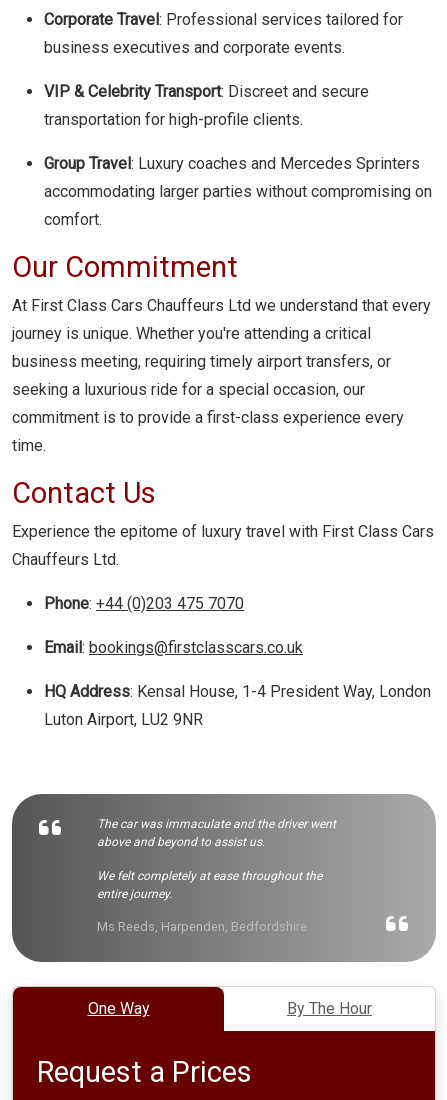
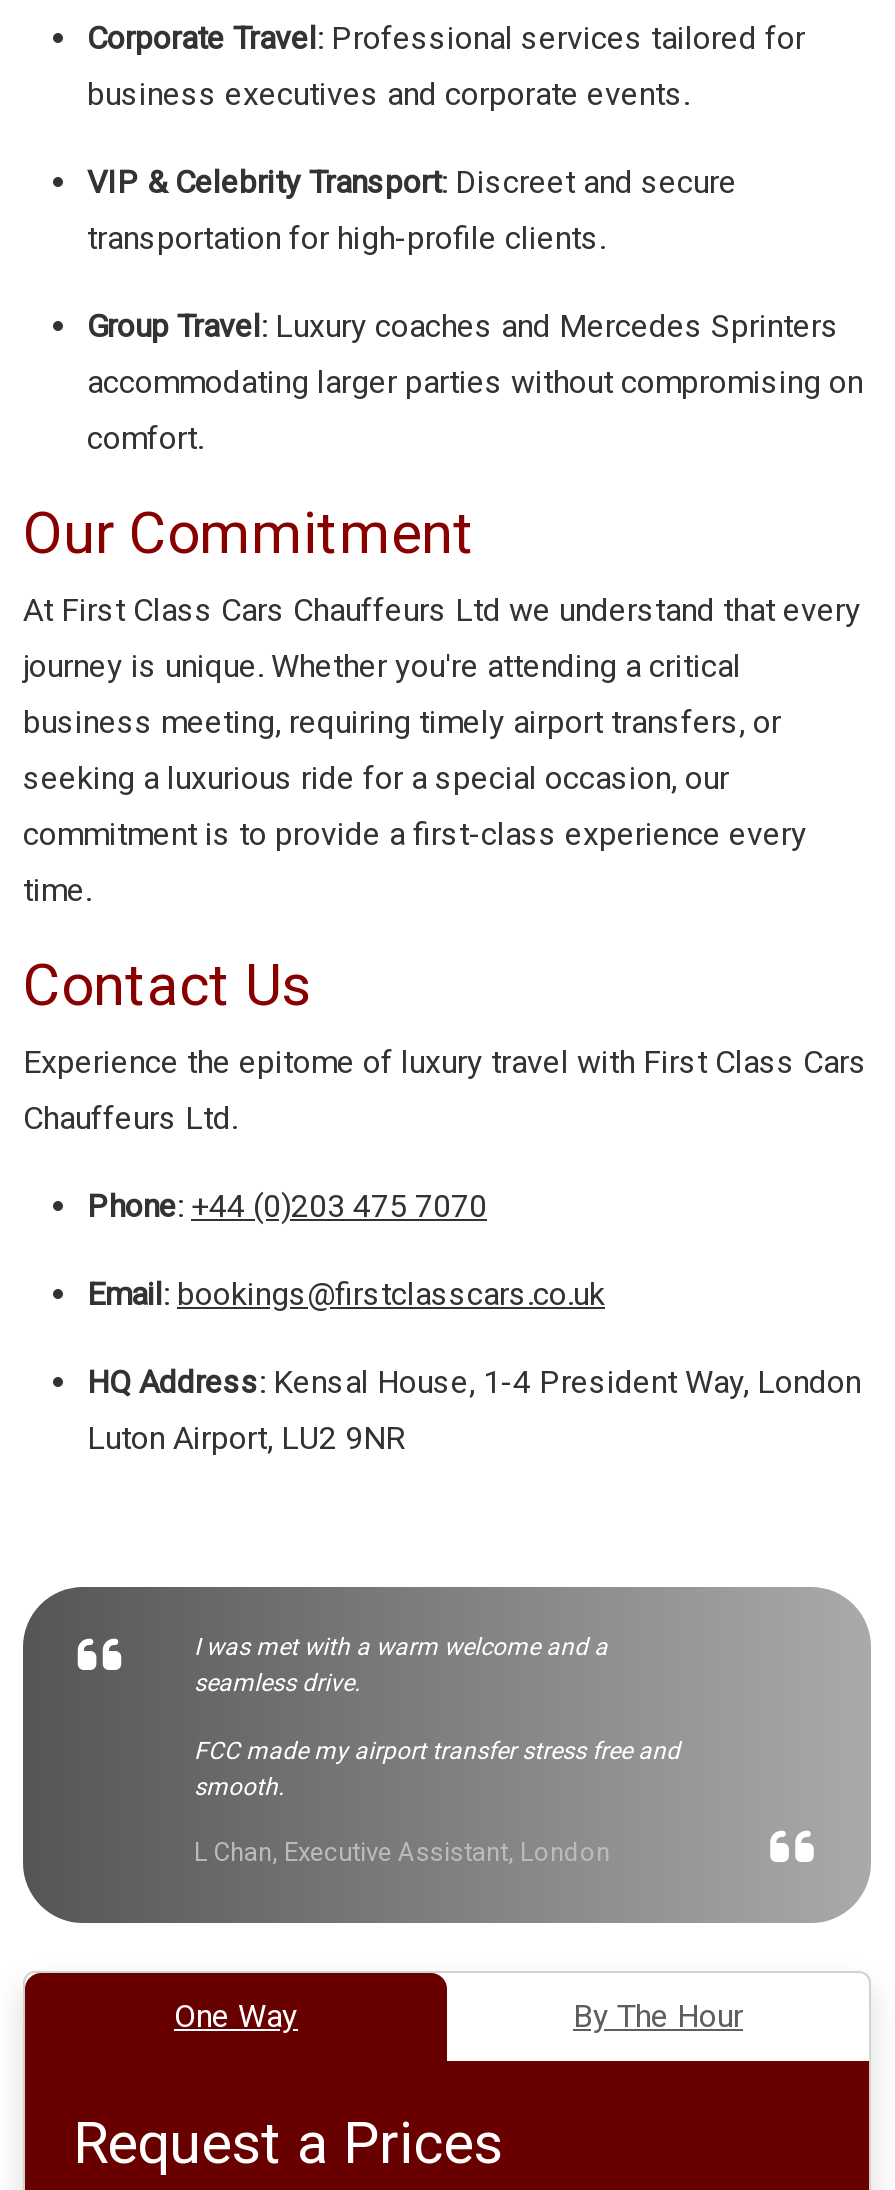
- The car was immaculate and the driver went
- above and beyond to assist us.
+ I was met with a warm welcome and a
+ seamless drive.

- We felt completely at ease throughout the
- entire journey.
+ FCC made my airport transfer stress free and
+ smooth.

- Ms Reeds, Harpenden, Bedfordshire
+ L Chan, Executive Assistant, London
